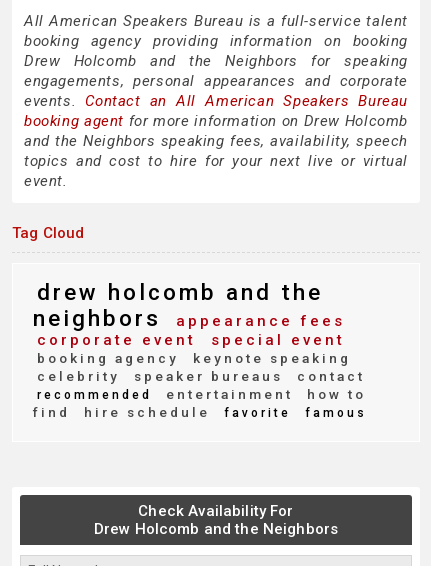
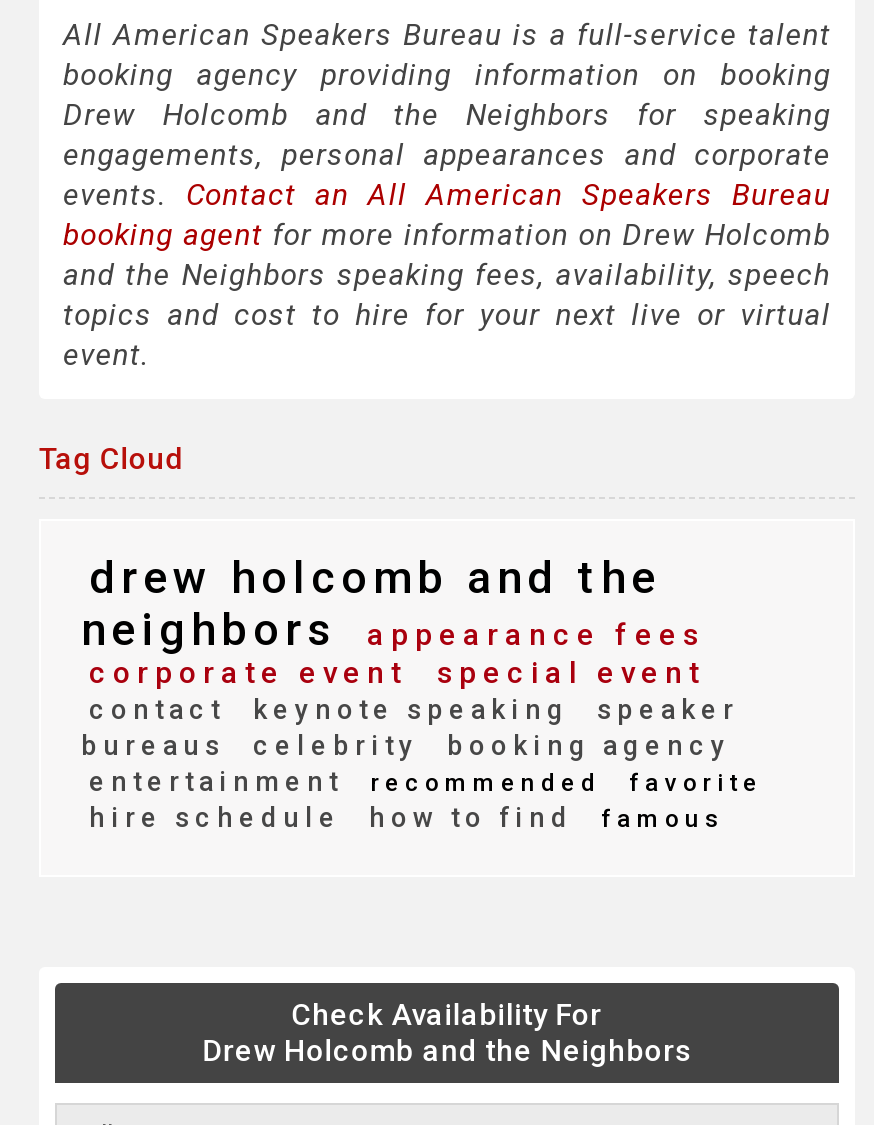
- booking agency keynote speaking
- celebrity speaker bureaus contact
- recommended entertainment how to
- find hire schedule favorite famous
+ contact keynote speaking speaker
+ bureaus celebrity booking agency
+ entertainment recommended favorite
+ hire schedule how to find famous
